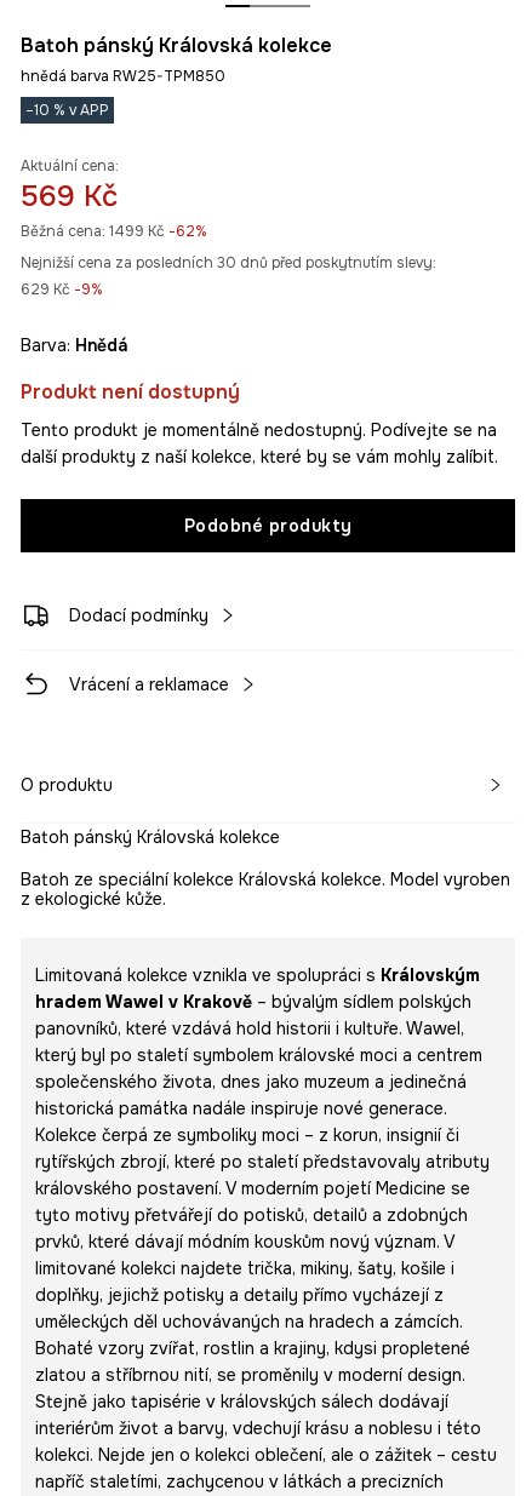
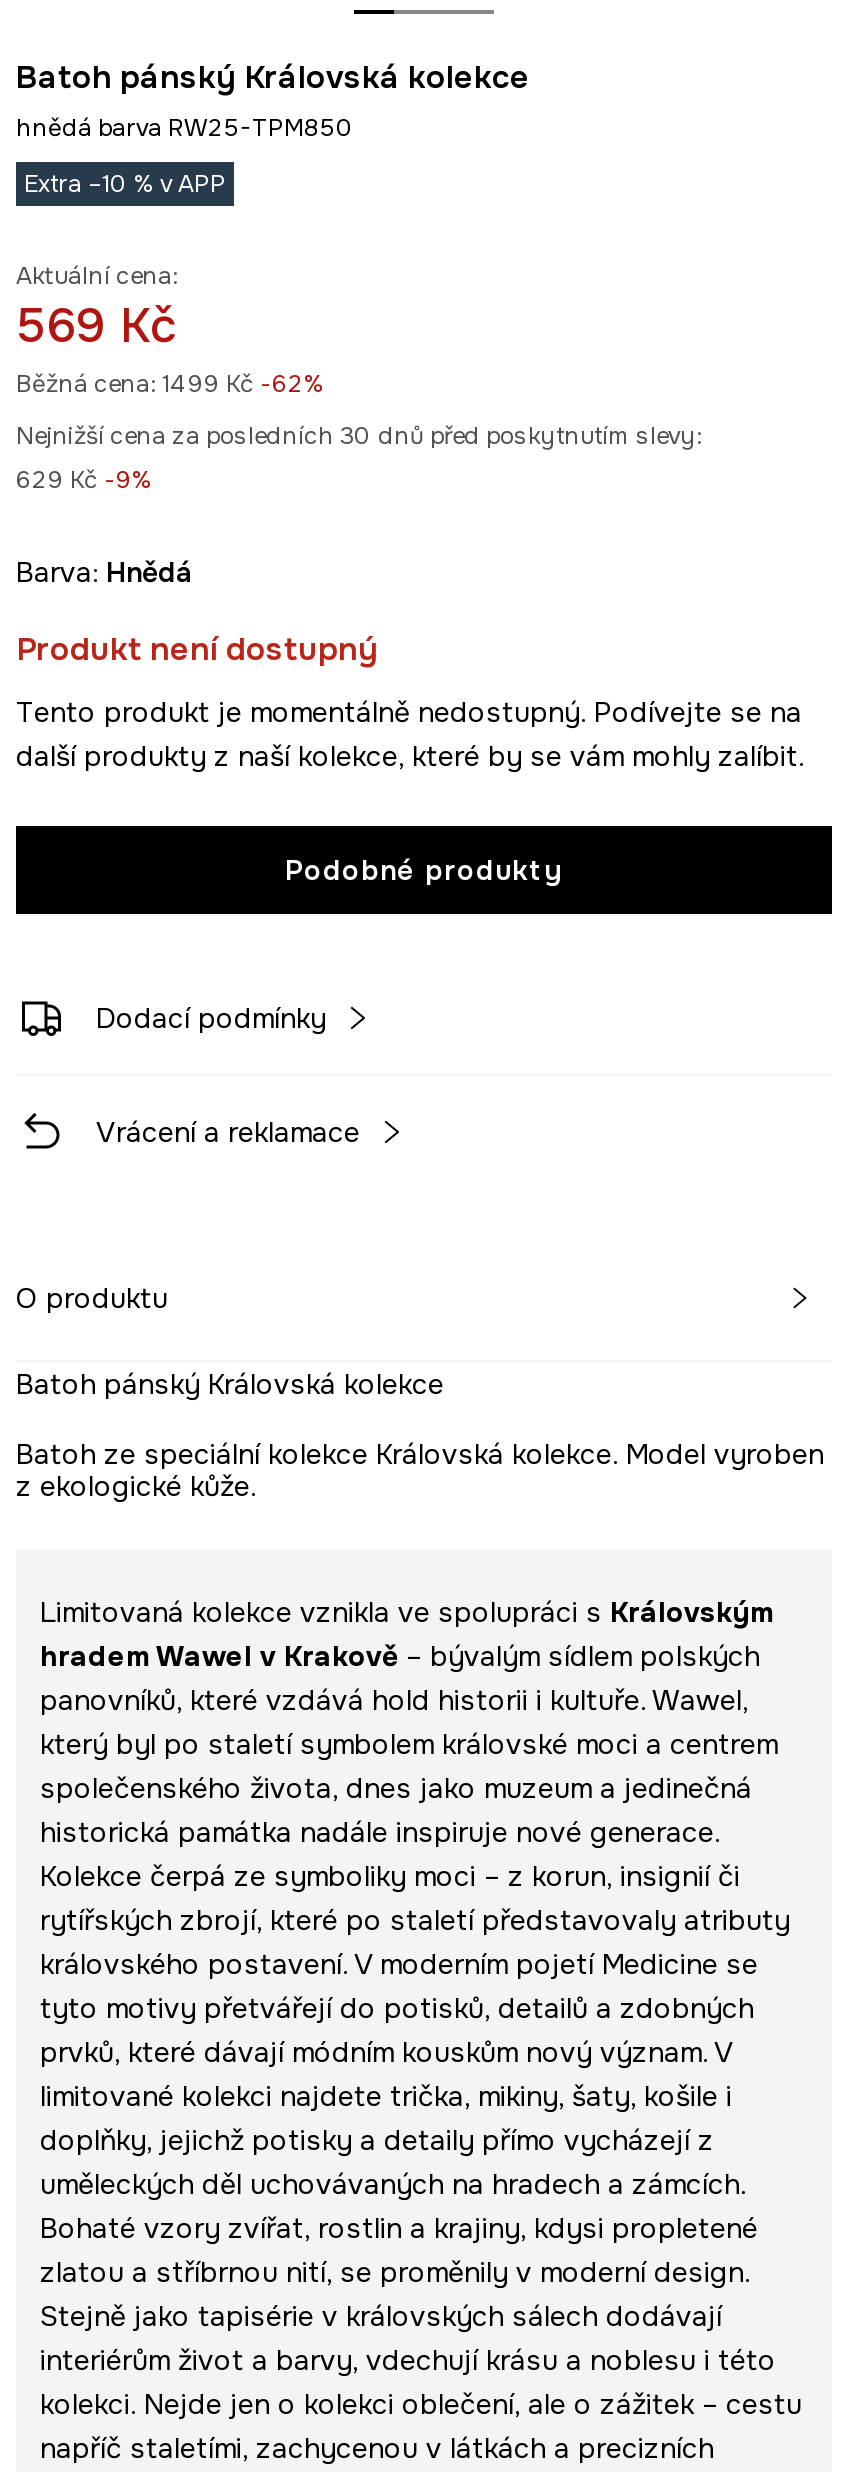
- –10 % v APP
+ Extra –10 % v APP
